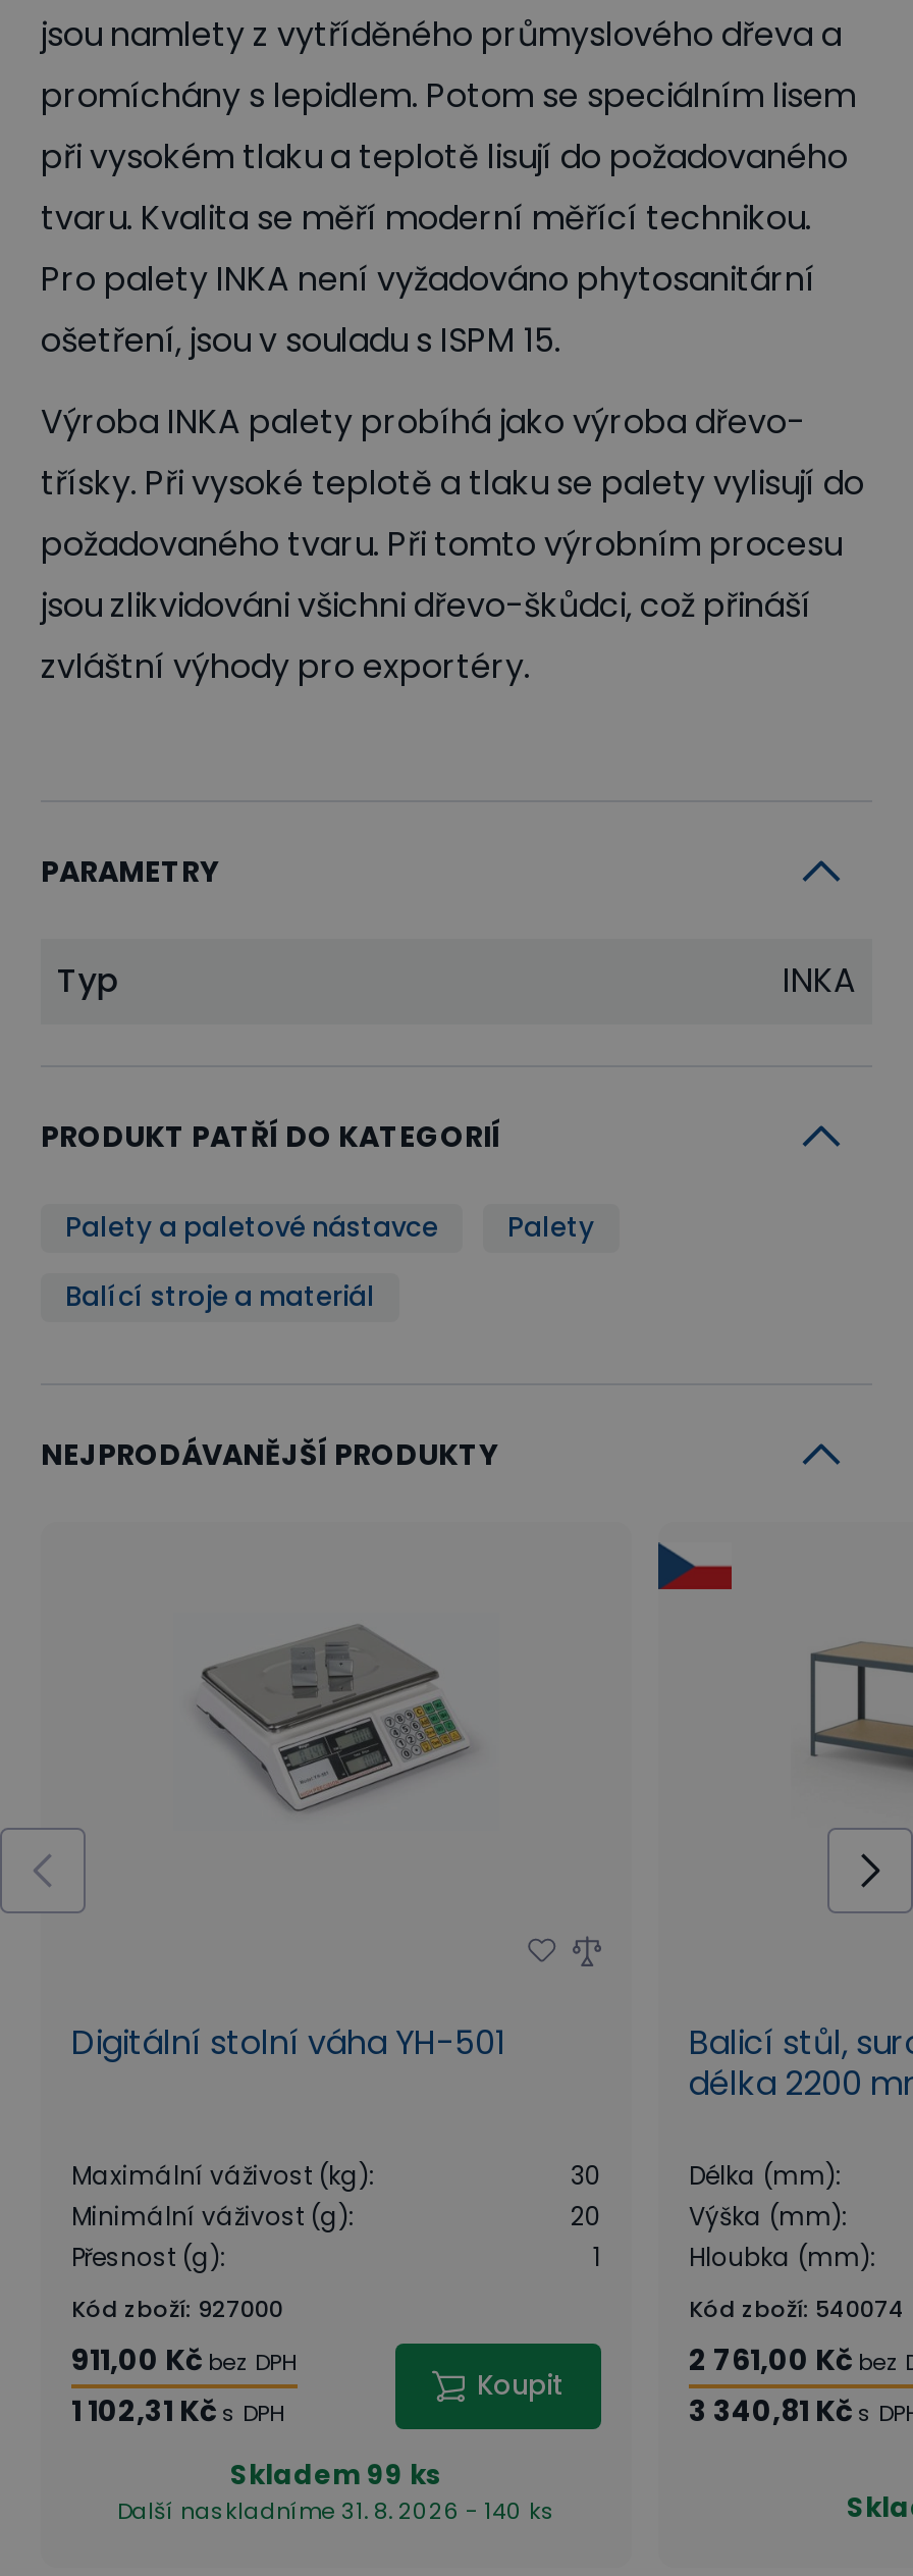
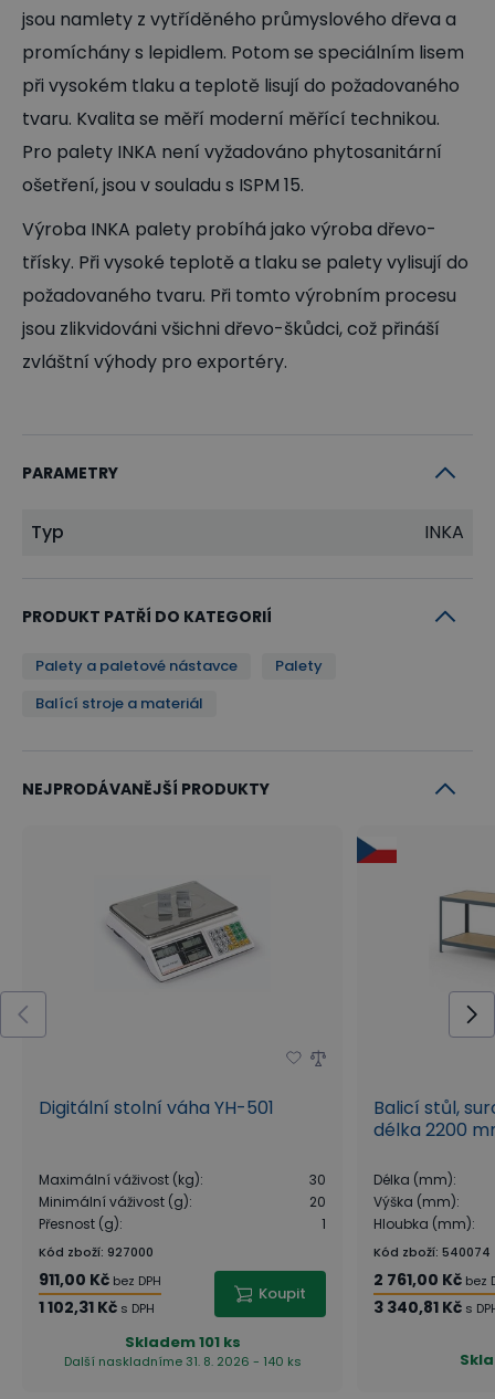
- Skladem 99 ks
+ Skladem 101 ks
